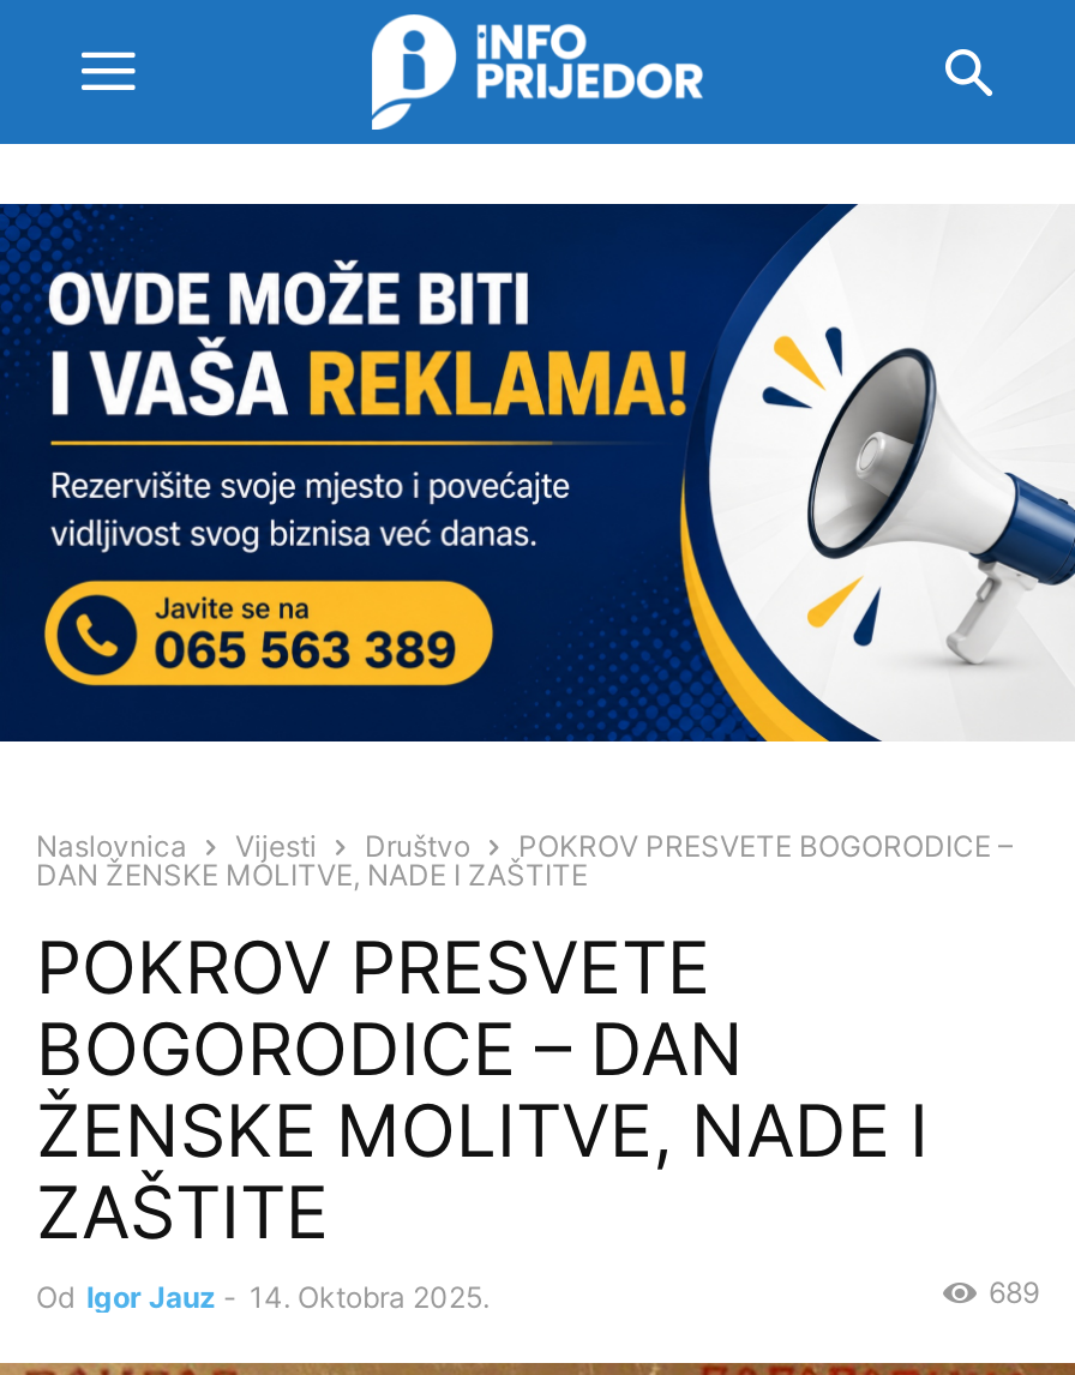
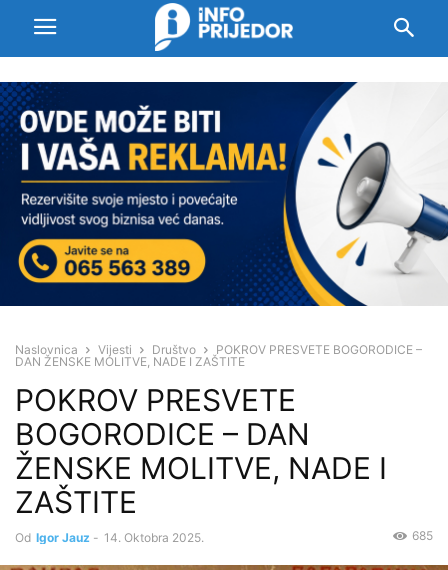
- 689
+ 685
